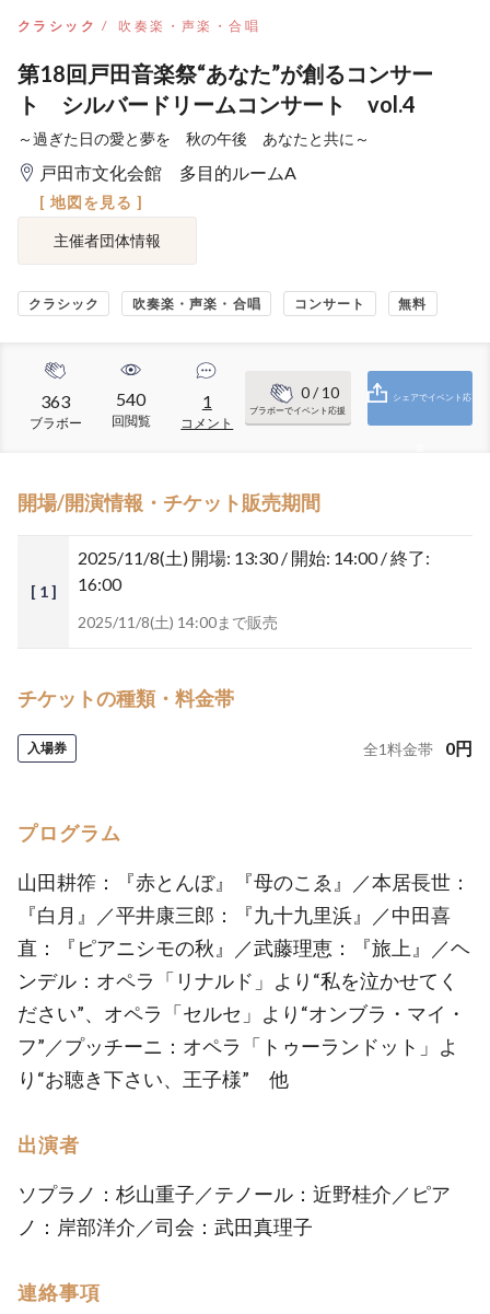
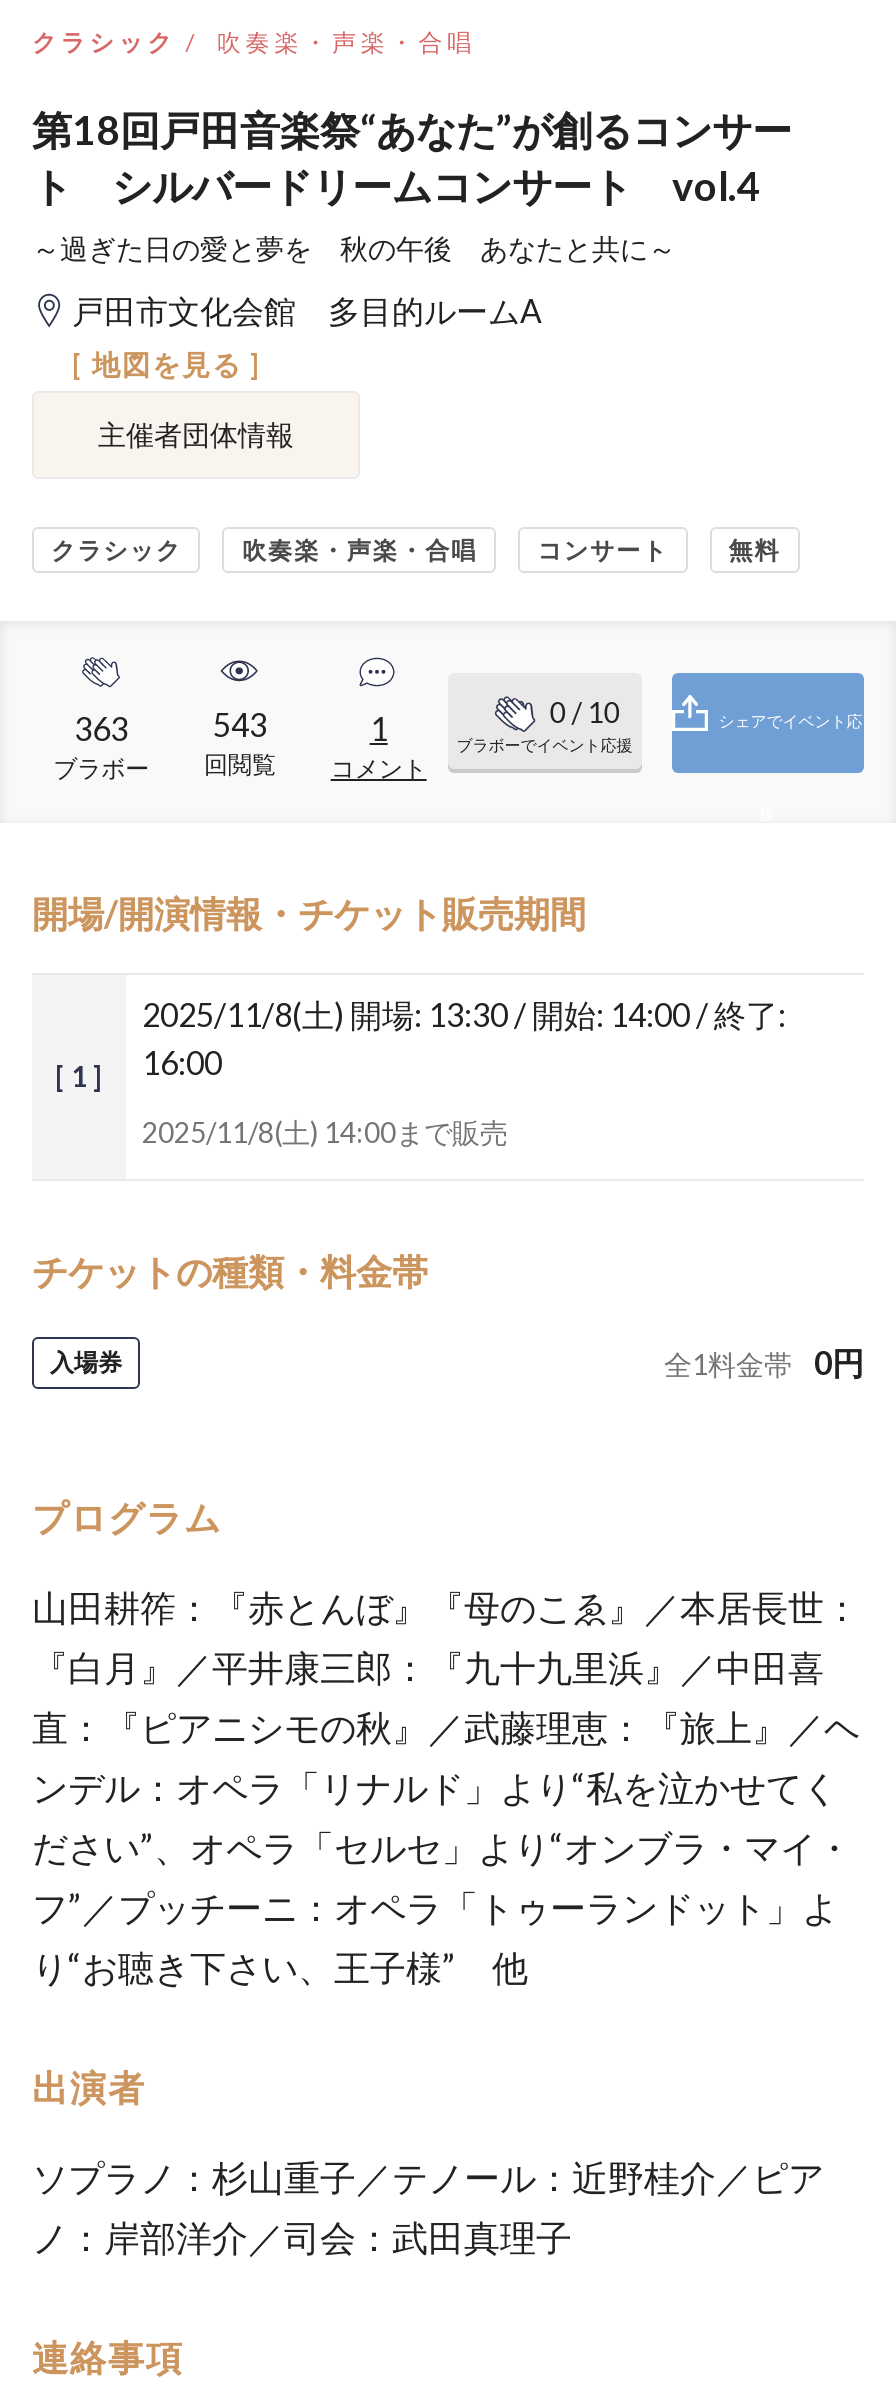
- 540
+ 543
